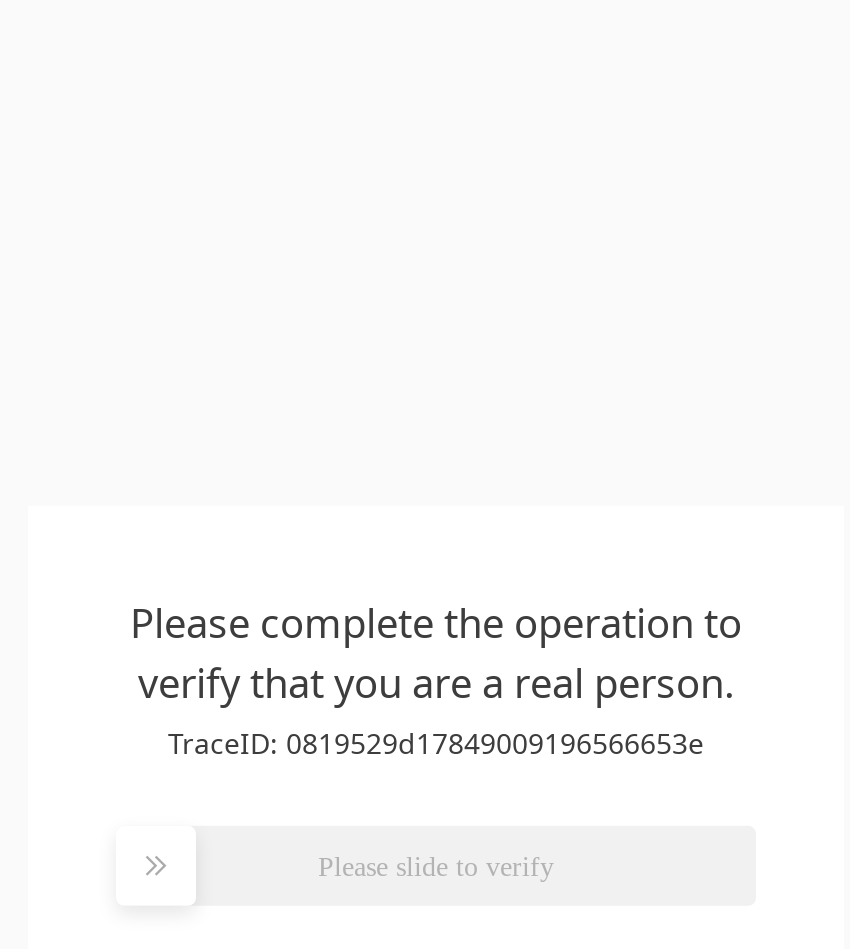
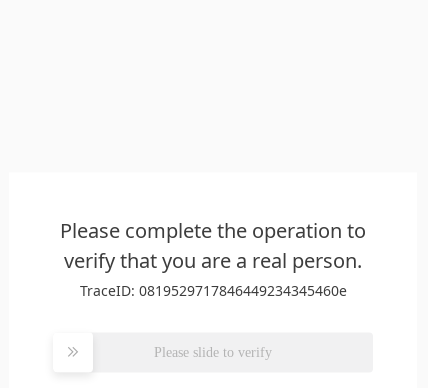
- TraceID: 0819529d17849009196566653e
+ TraceID: 0819529717846449234345460e
